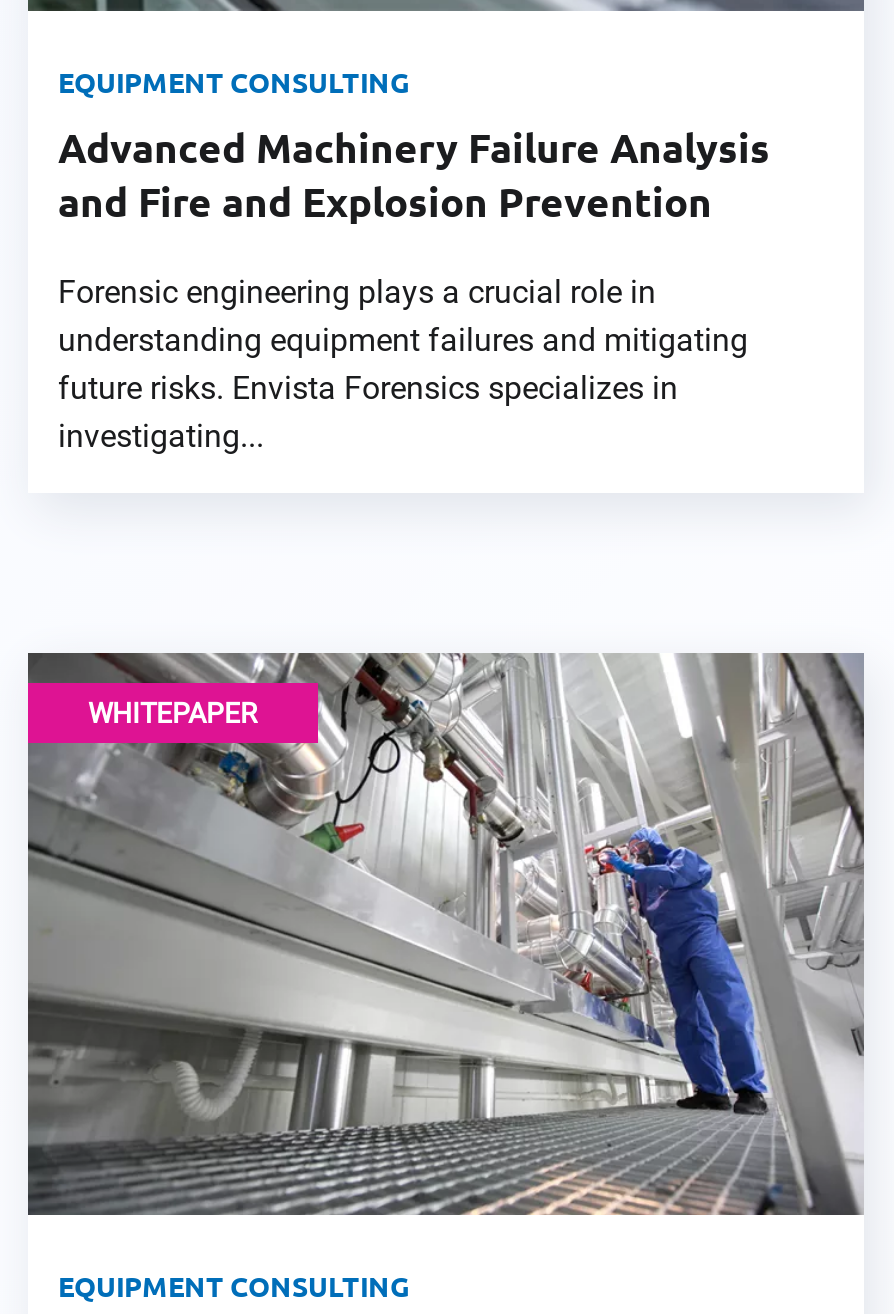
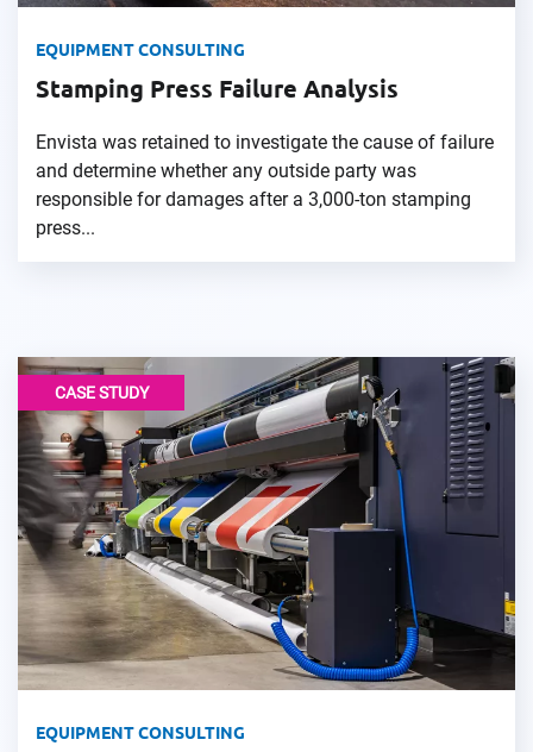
- Advanced Machinery Failure Analysis
- and Fire and Explosion Prevention
+ Stamping Press Failure Analysis

- Forensic engineering plays a crucial role in
- understanding equipment failures and mitigating
- future risks. Envista Forensics specializes in
- investigating...
+ Envista was retained to investigate the cause of failure
+ and determine whether any outside party was
+ responsible for damages after a 3,000-ton stamping
+ press...

- [image]
- WHITEPAPER
+ [image]
+ CASE STUDY
